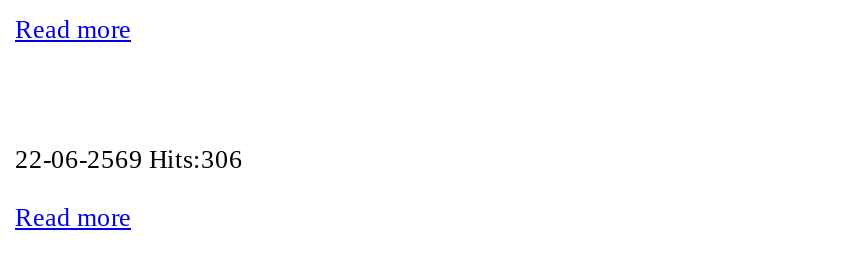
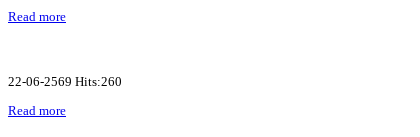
- 22-06-2569 Hits:306
+ 22-06-2569 Hits:260
